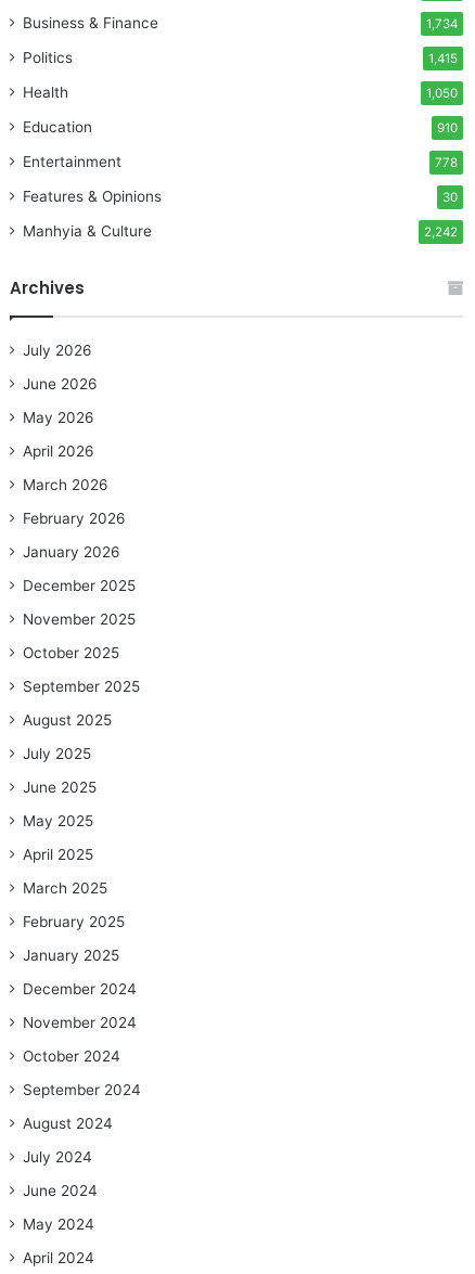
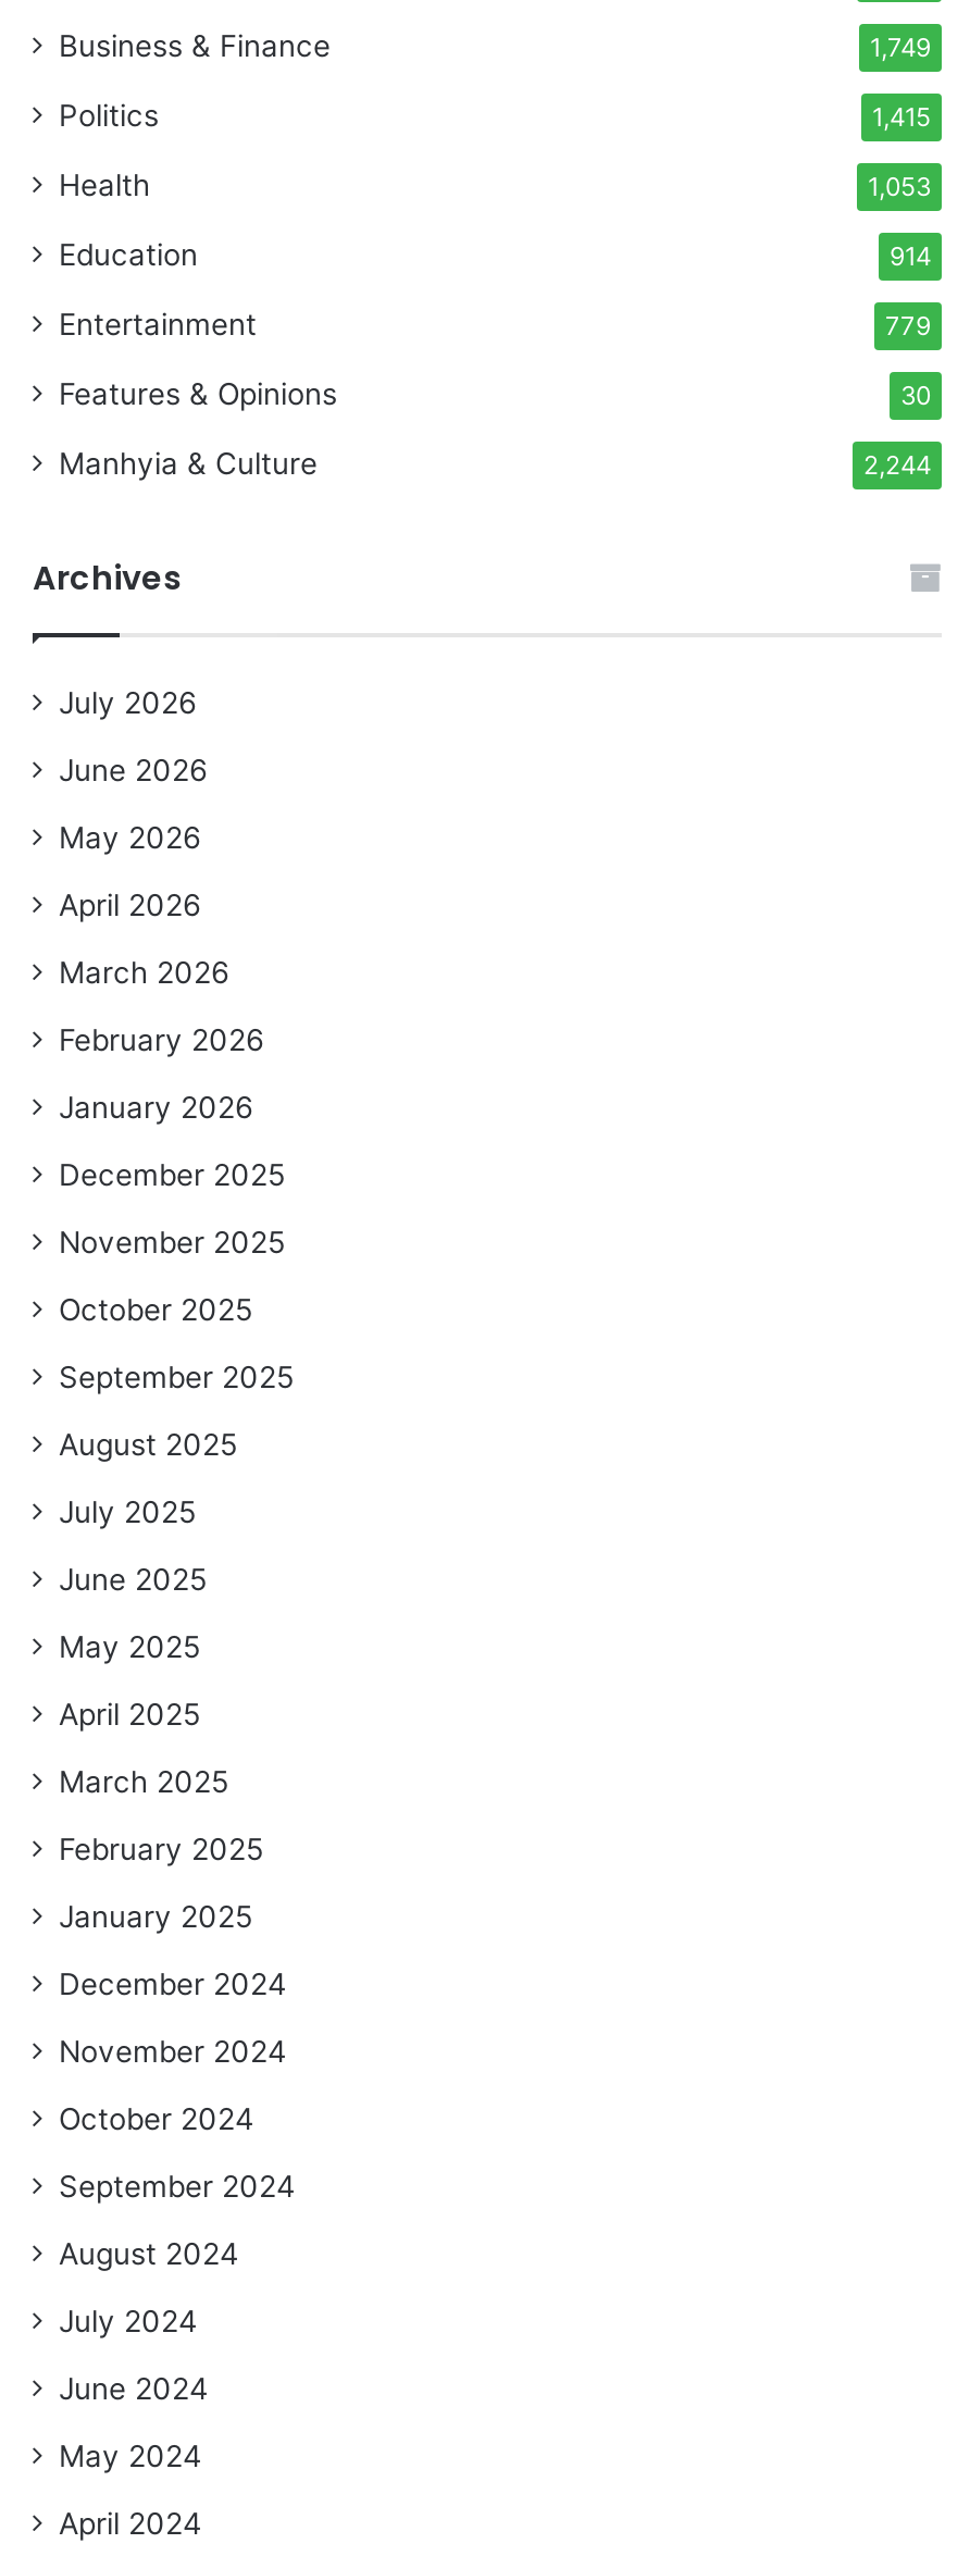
- 1,734
+ 1,749

- 1,050
+ 1,053

- 910
+ 914

- 778
+ 779

- 2,242
+ 2,244
